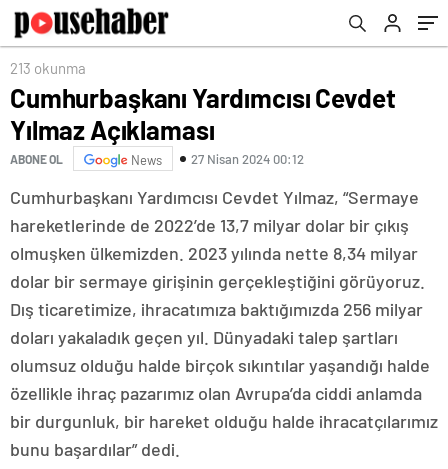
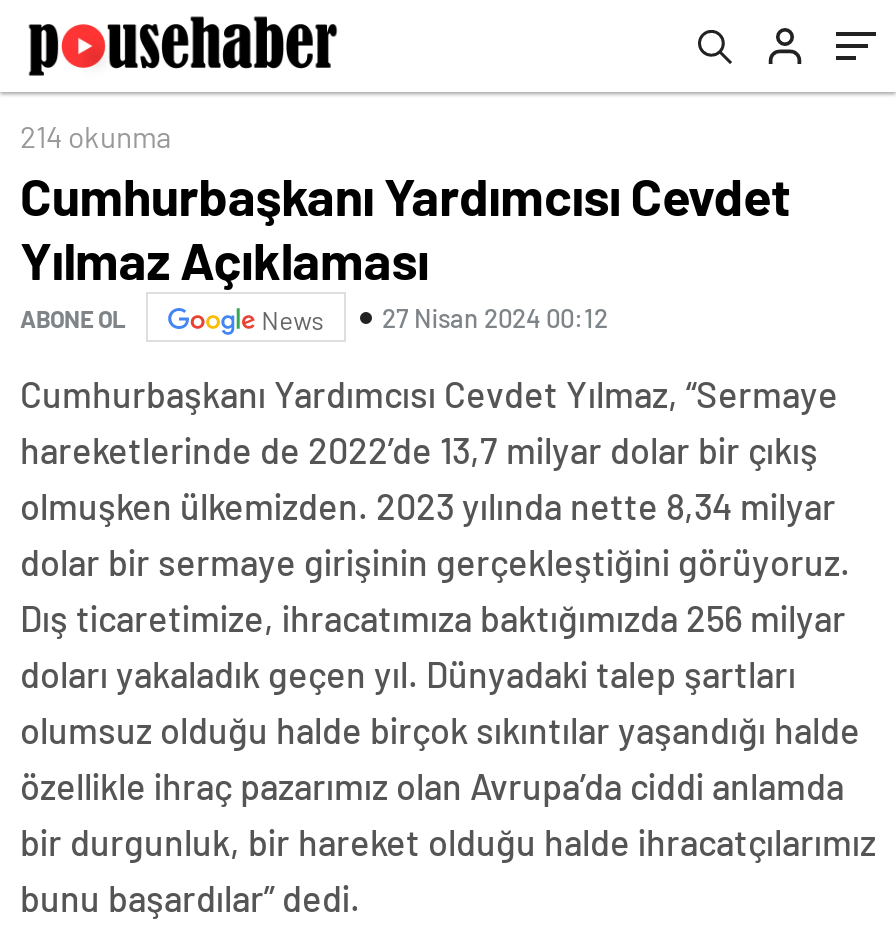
- 213 okunma
+ 214 okunma
